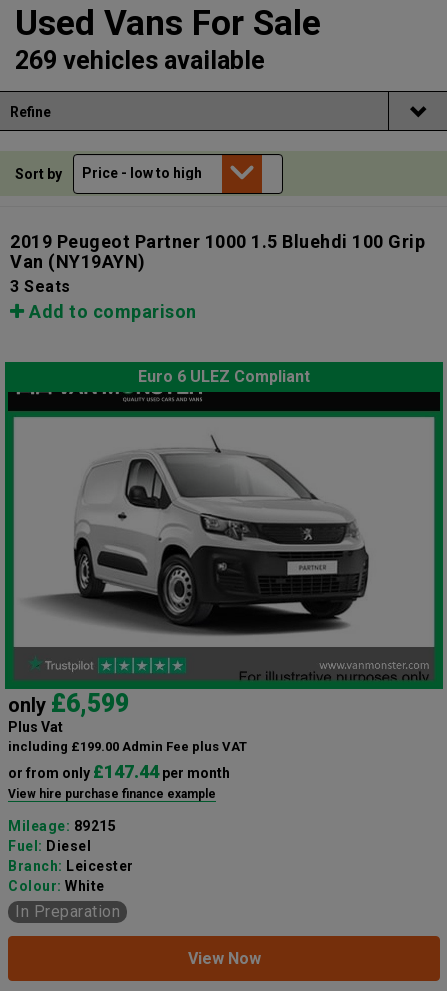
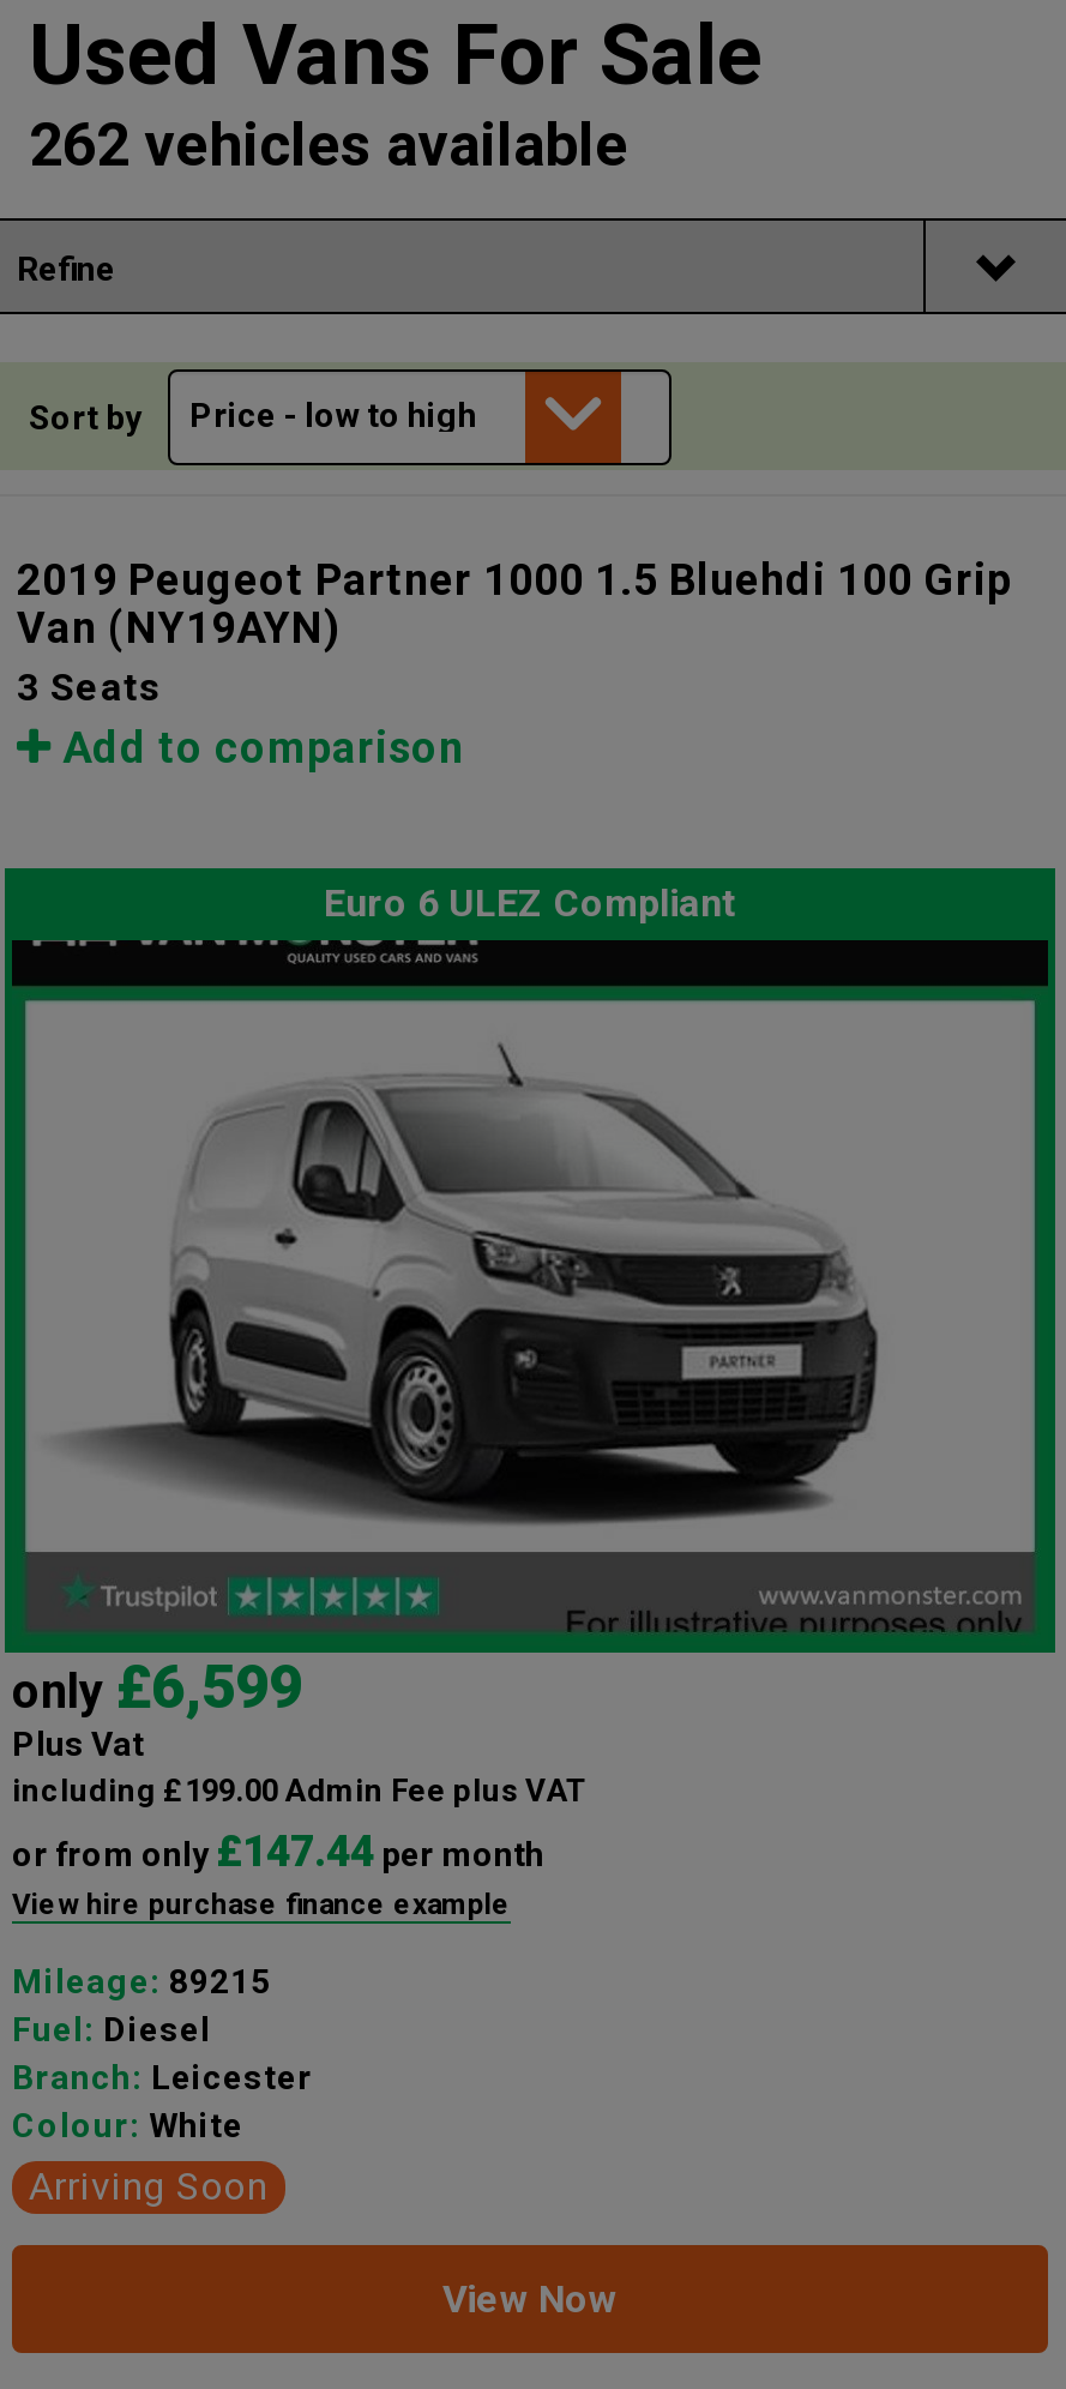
- 269 vehicles available
+ 262 vehicles available

- In Preparation
+ Arriving Soon
